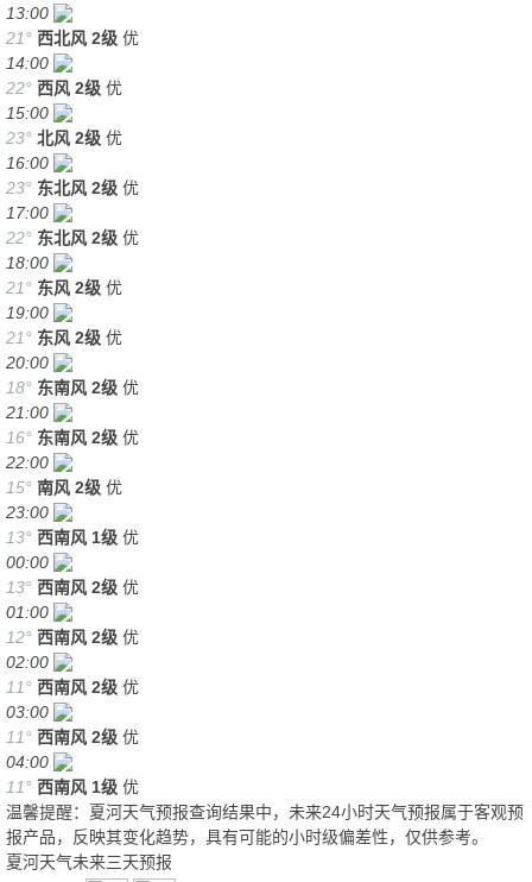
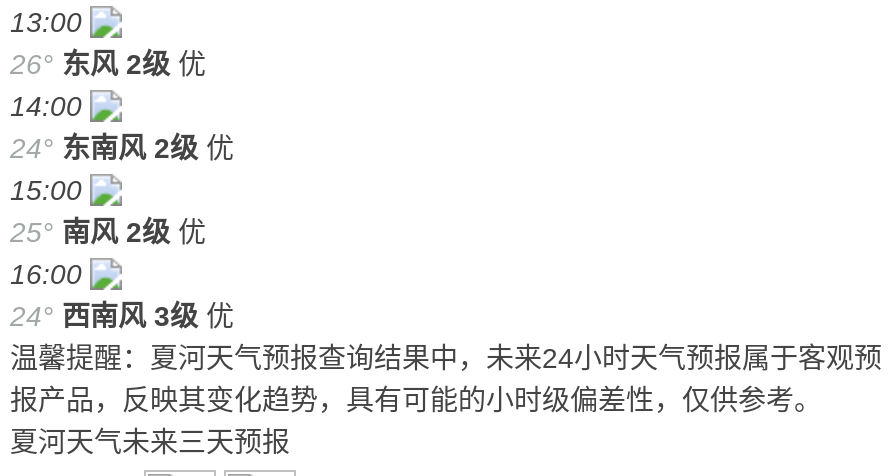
- 21°西北风 2级 优
+ 26°东风 2级 优

- 22°西风 2级 优
+ 24°东南风 2级 优

- 23°北风 2级 优
+ 25°南风 2级 优

- 23°东北风 2级 优
- 17:00
- 22°东北风 2级 优
- 18:00
- 21°东风 2级 优
- 19:00
- 21°东风 2级 优
- 20:00
- 18°东南风 2级 优
- 21:00
- 16°东南风 2级 优
- 22:00
- 15°南风 2级 优
- 23:00
- 13°西南风 1级 优
- 00:00
- 13°西南风 2级 优
- 01:00
- 12°西南风 2级 优
- 02:00
- 11°西南风 2级 优
- 03:00
- 11°西南风 2级 优
- 04:00
- 11°西南风 1级 优
+ 24°西南风 3级 优
